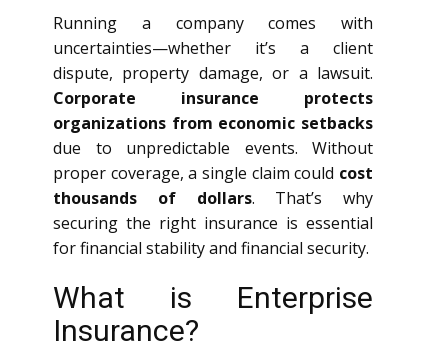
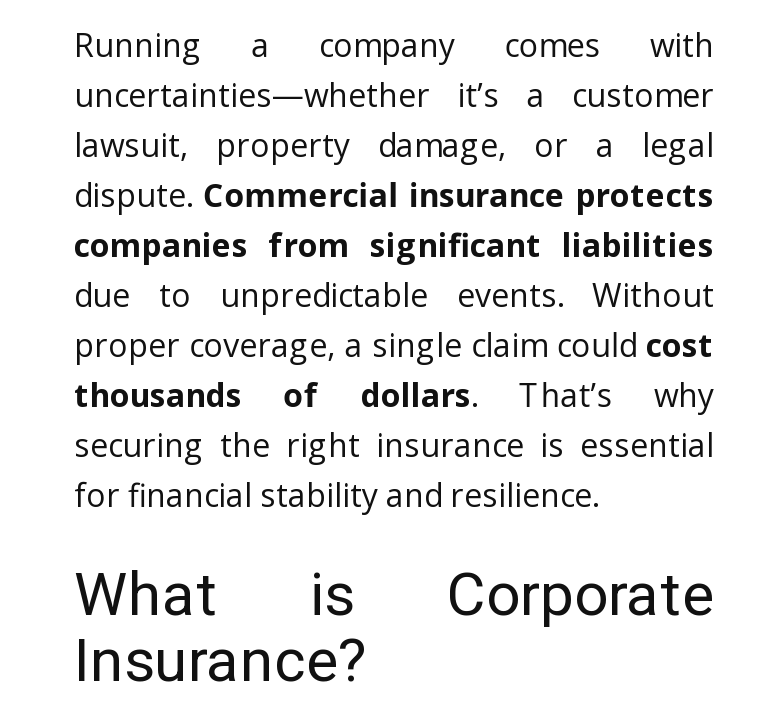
- uncertainties—whether it’s a client
- dispute, property damage, or a lawsuit.
- Corporate insurance protects
- organizations from economic setbacks
+ uncertainties—whether it’s a customer
+ lawsuit, property damage, or a legal
+ dispute. Commercial insurance protects
+ companies from significant liabilities

- for financial stability and financial security.
+ for financial stability and resilience.

- What is Enterprise
+ What is Corporate
